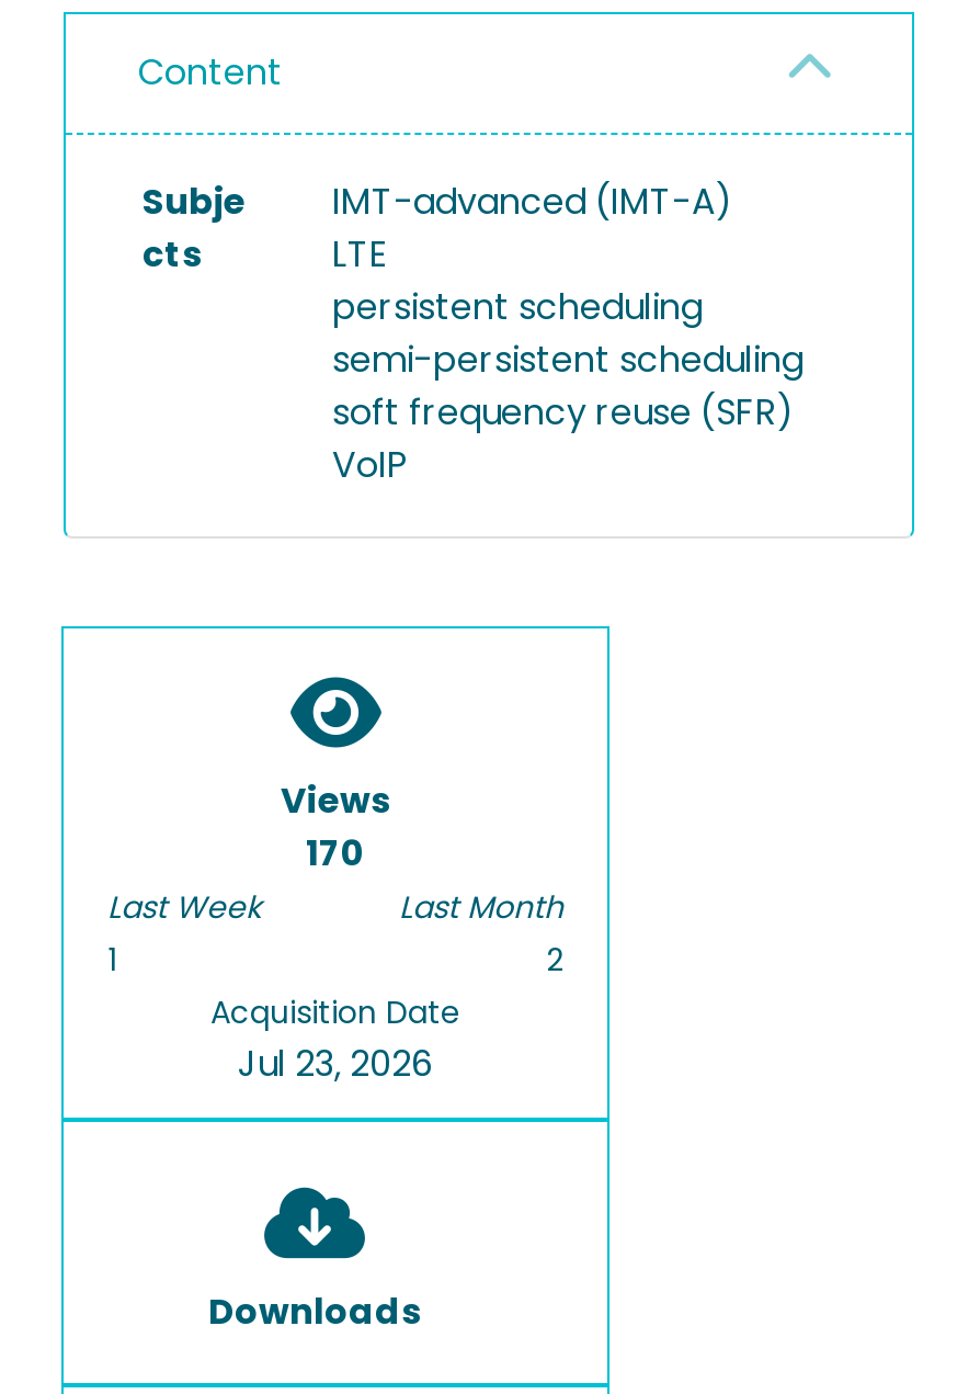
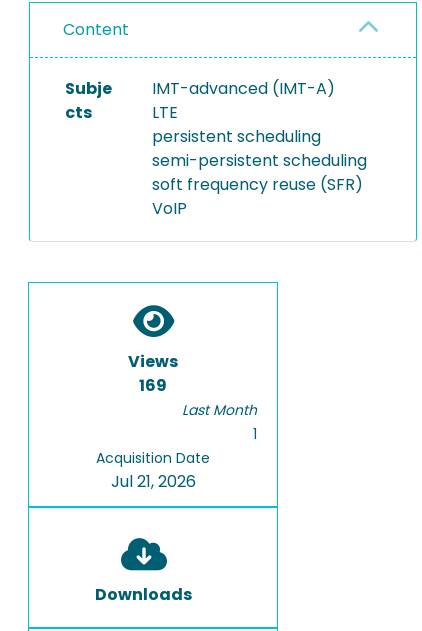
- 170
- Last Week
- 1
+ 169

- 2
+ 1

- Jul 23, 2026
+ Jul 21, 2026
